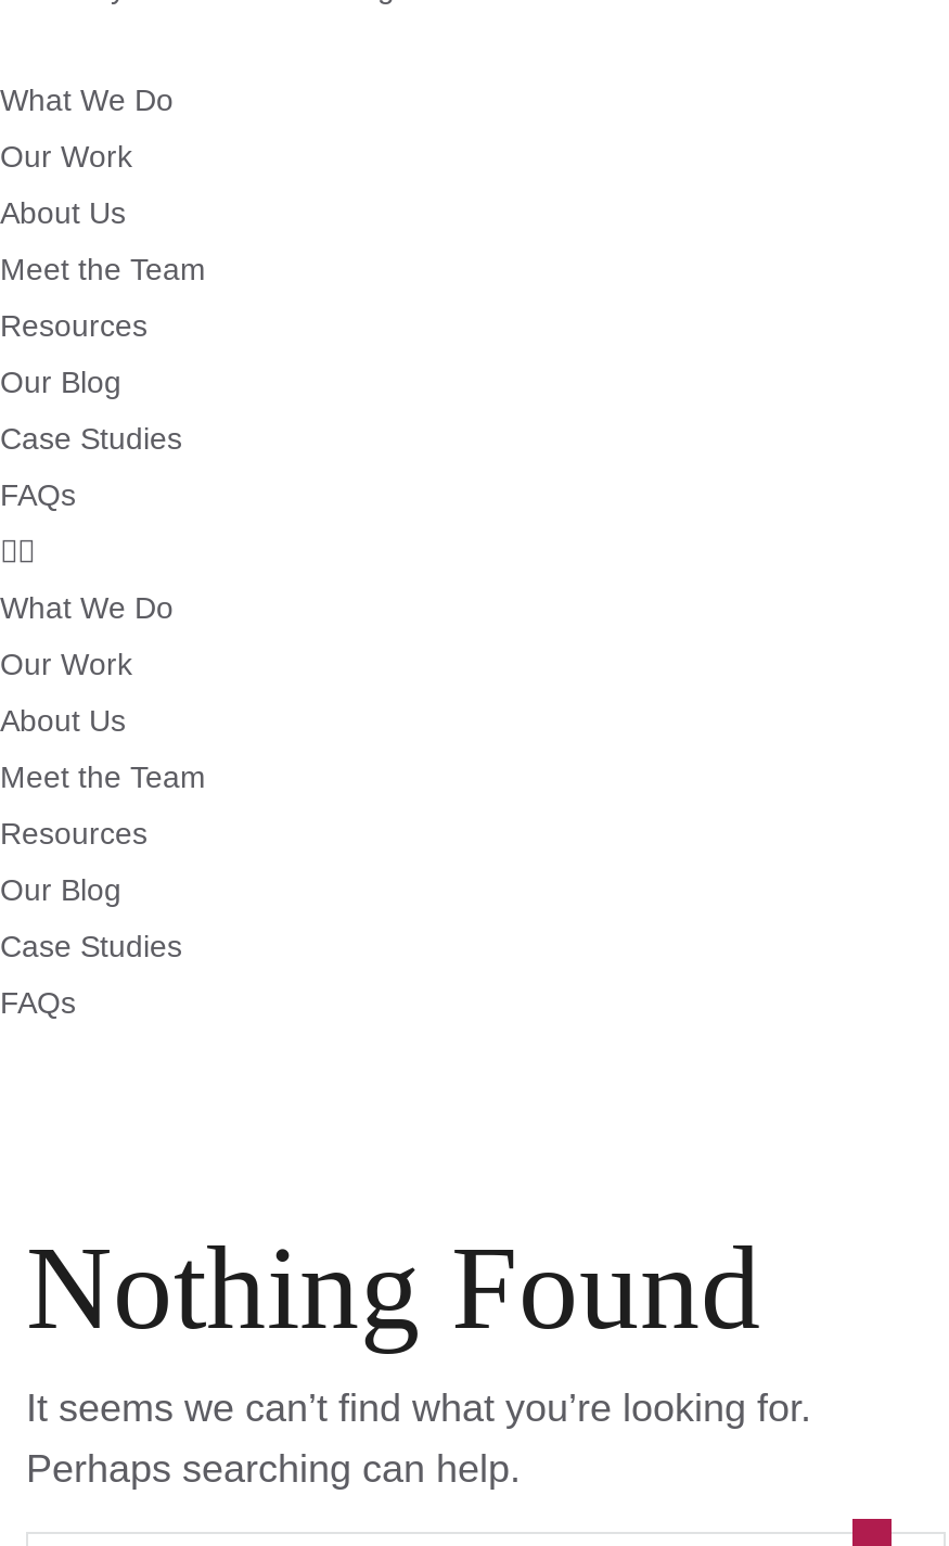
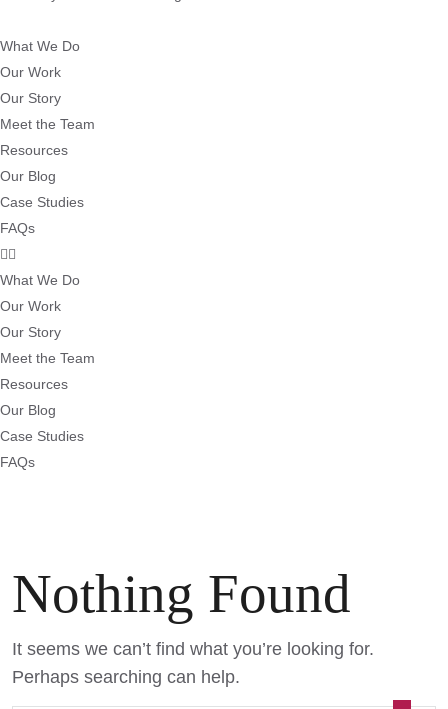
- About Us
+ Our Story

- About Us
+ Our Story
